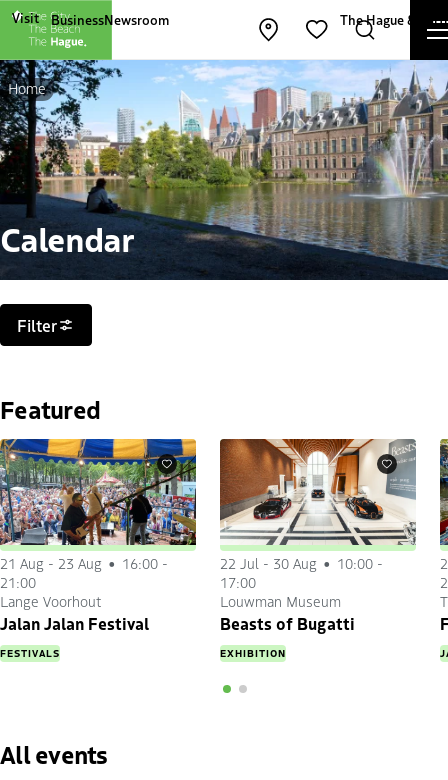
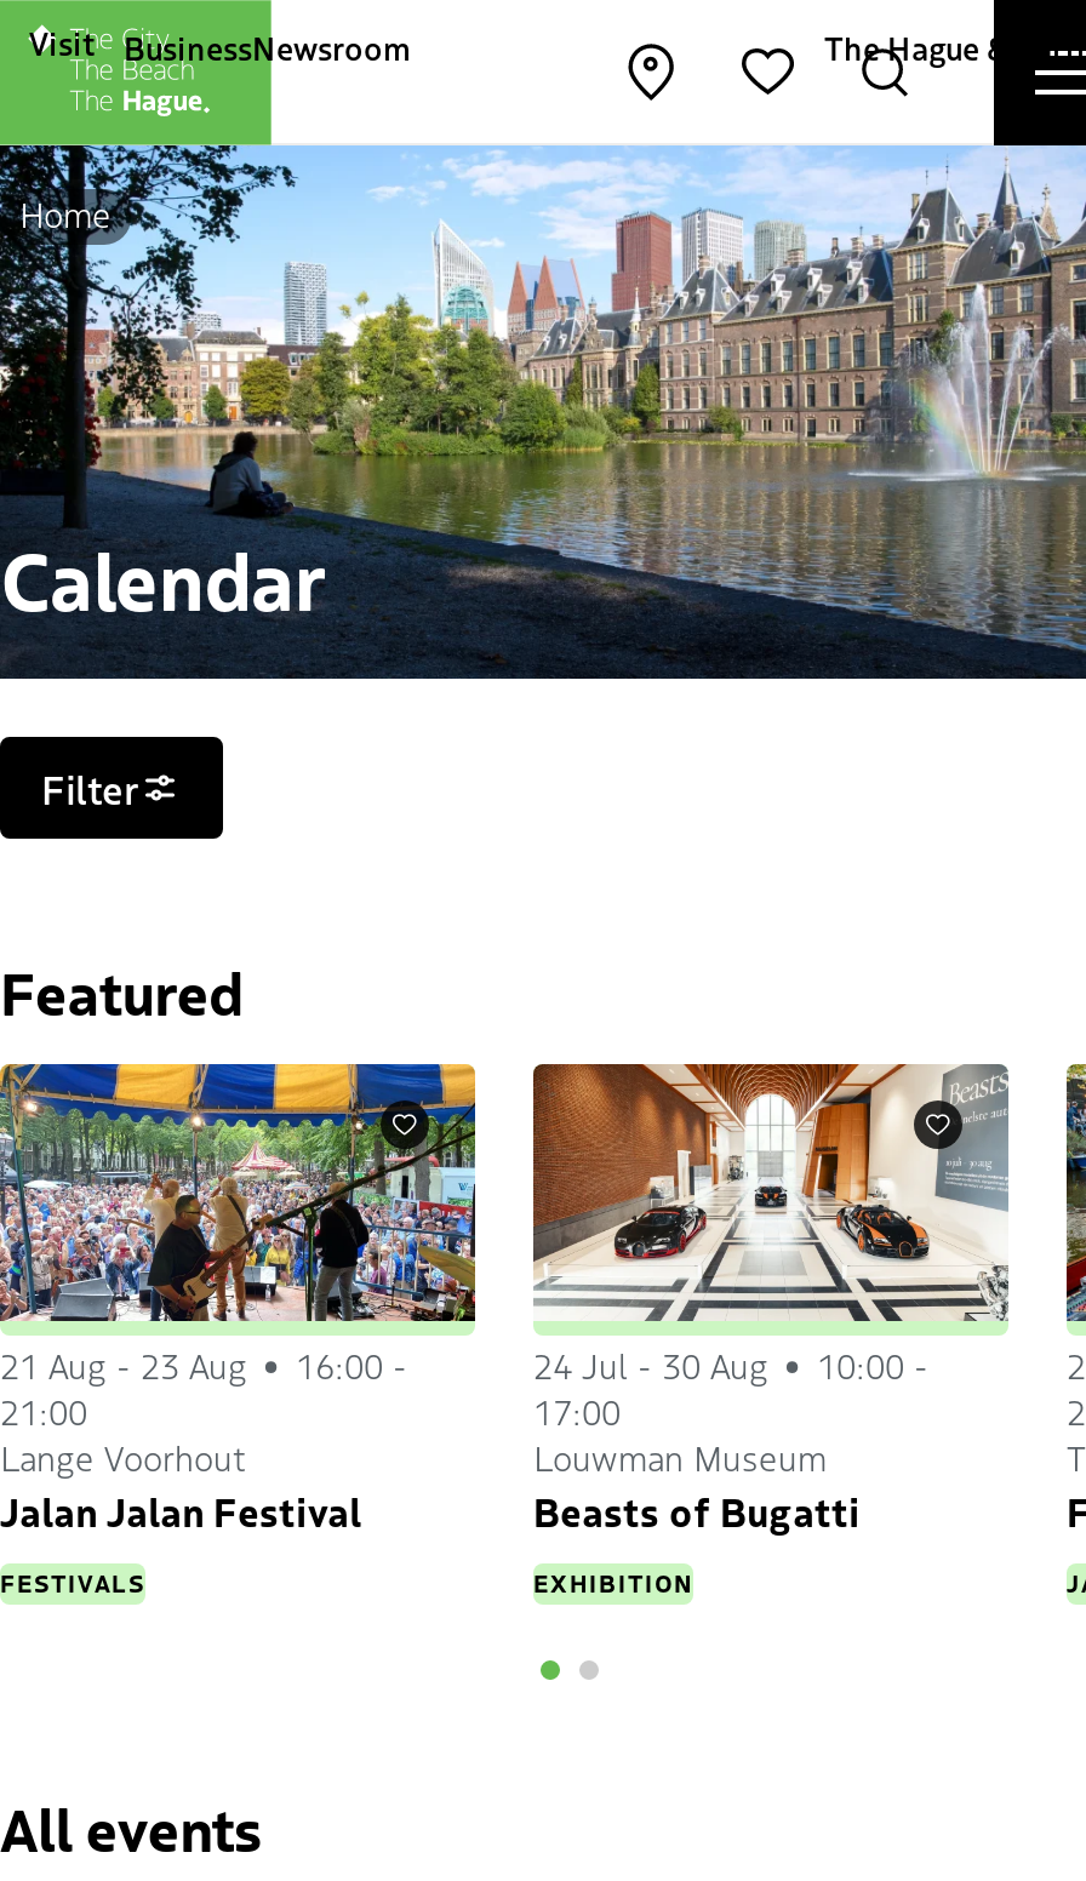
- 22 Jul - 30 Aug 10:00 -
+ 24 Jul - 30 Aug 10:00 -
